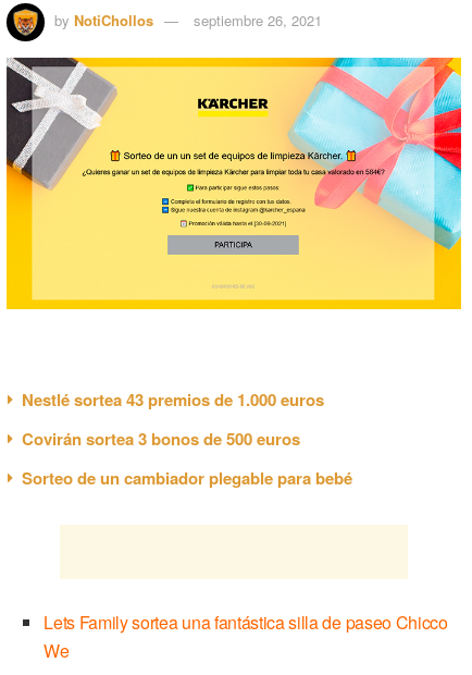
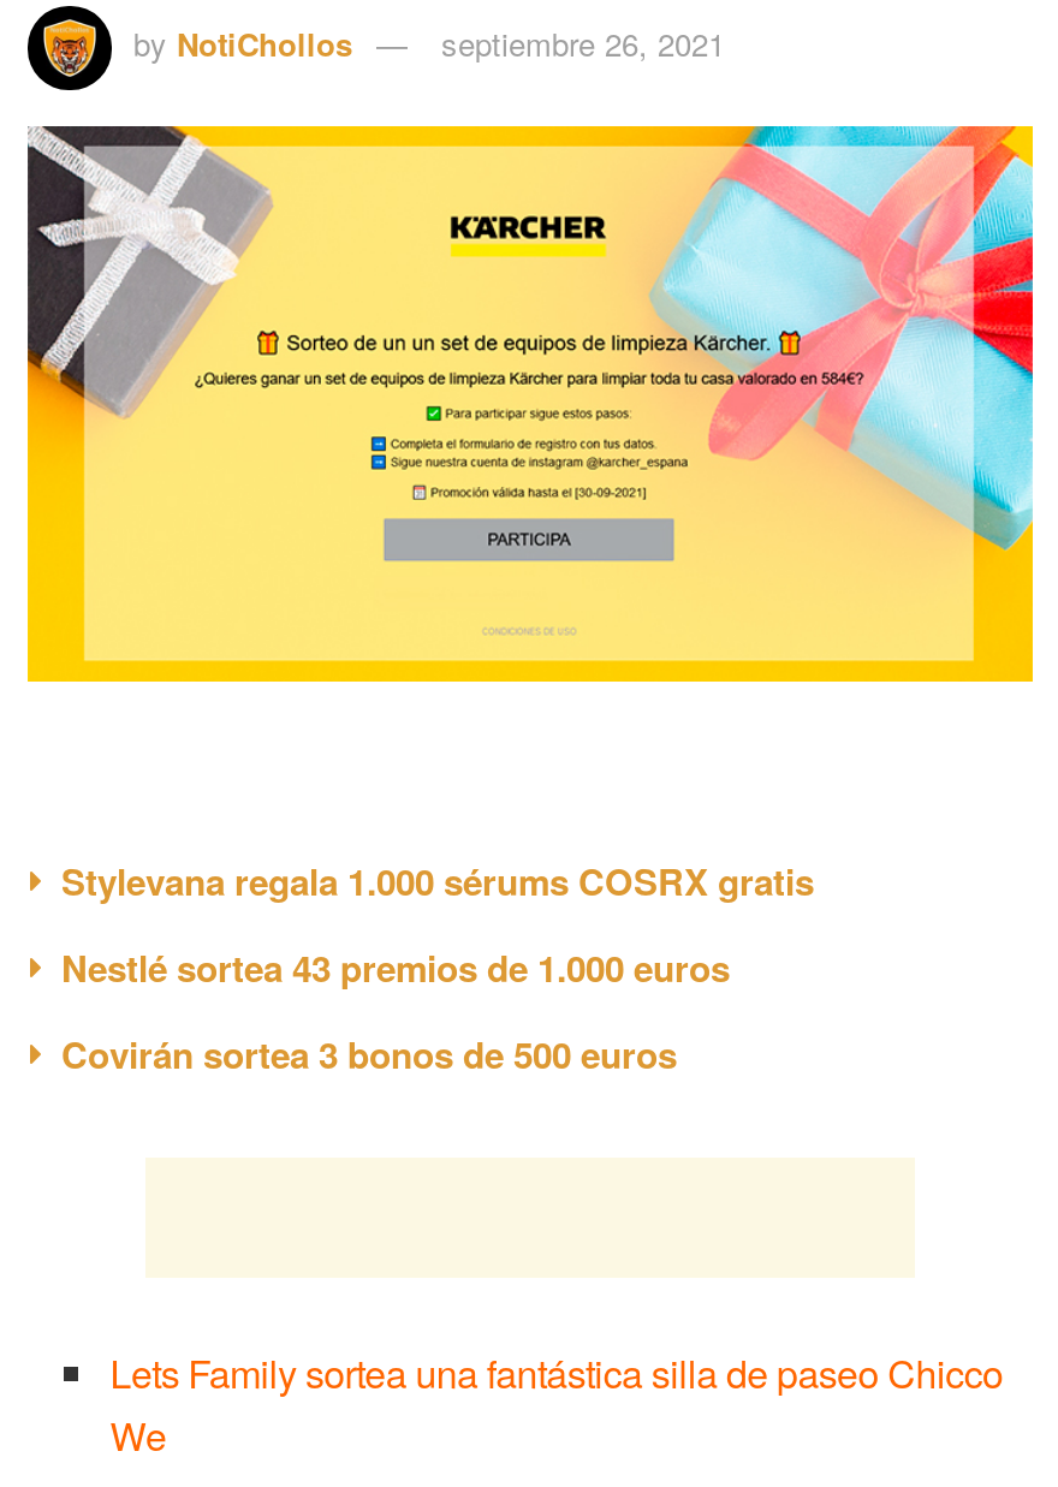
+ Stylevana regala 1.000 sérums COSRX gratis

moved down: Nestlé sortea 43 premios de 1.000 euros | Covirán sortea 3 bonos de 500 euros

- Sorteo de un cambiador plegable para bebé
